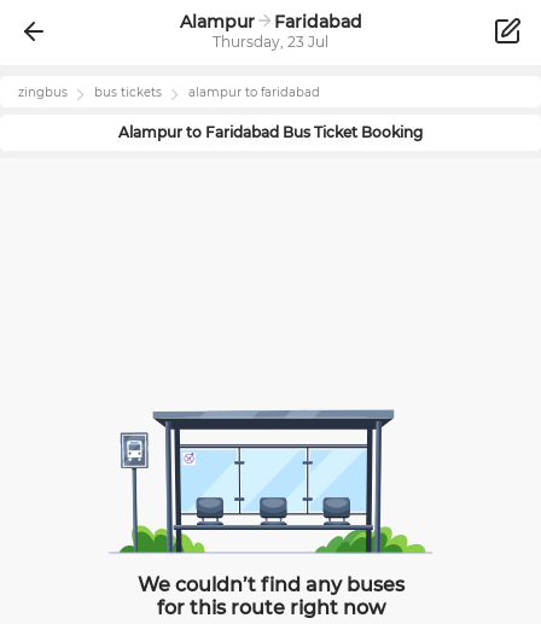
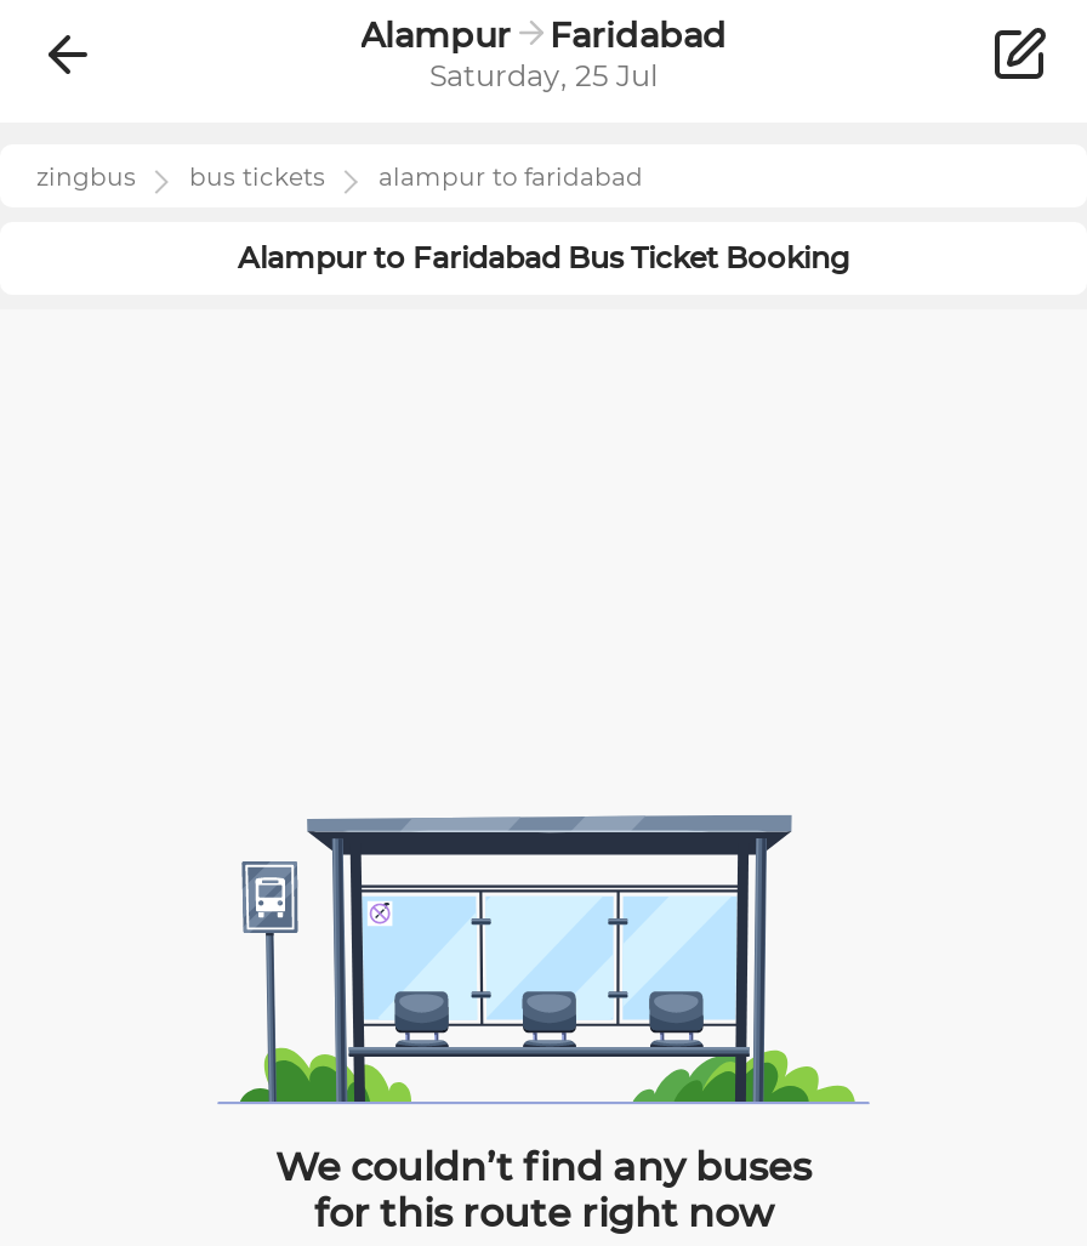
- Thursday, 23 Jul
+ Saturday, 25 Jul
